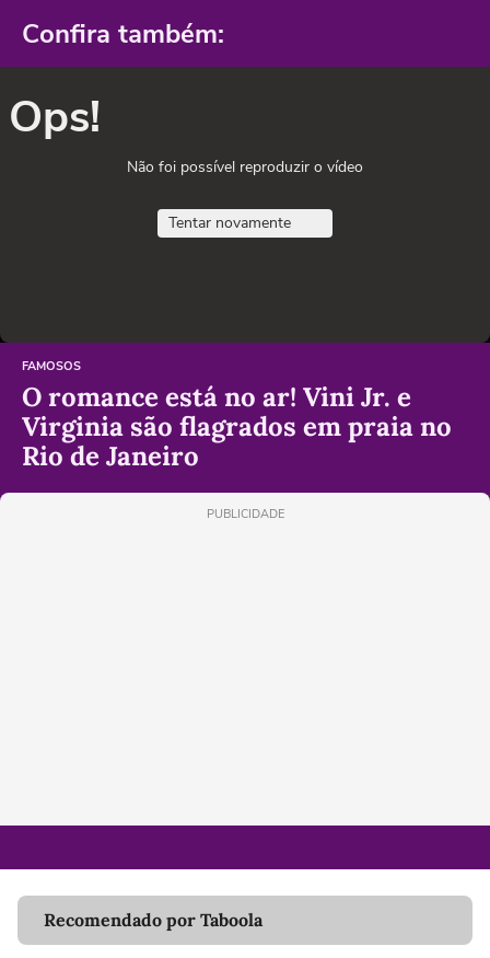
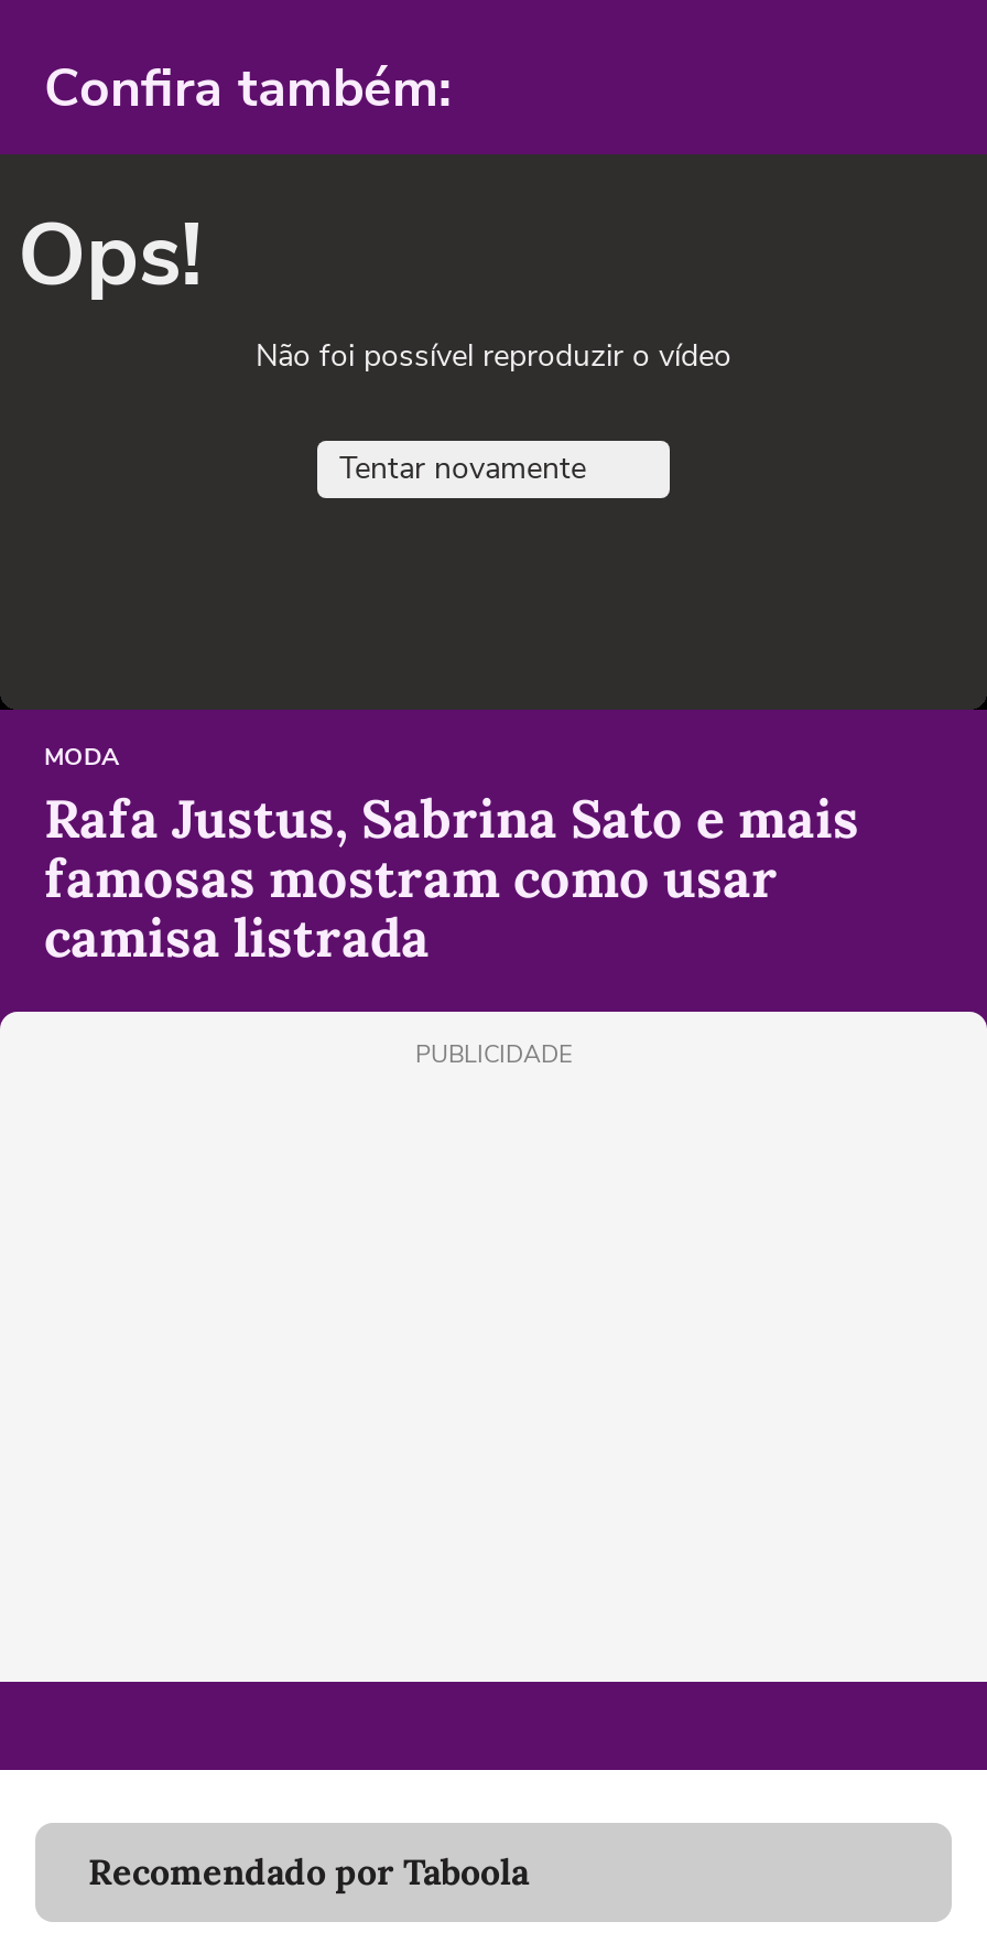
- FAMOSOS
- O romance está no ar! Vini Jr. e
- Virginia são flagrados em praia no
- Rio de Janeiro
+ MODA
+ Rafa Justus, Sabrina Sato e mais
+ famosas mostram como usar
+ camisa listrada
